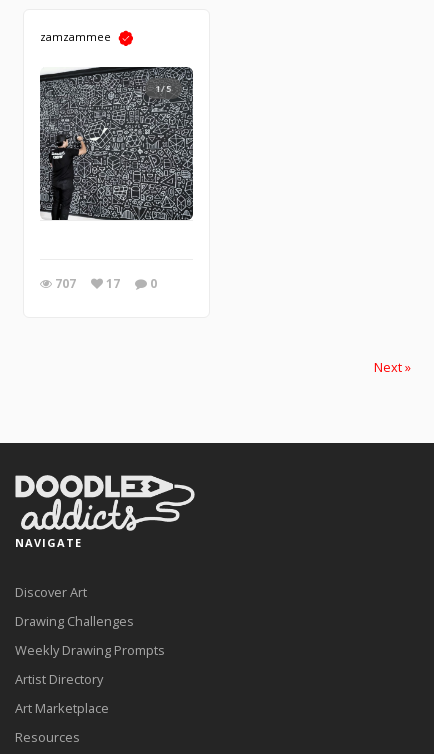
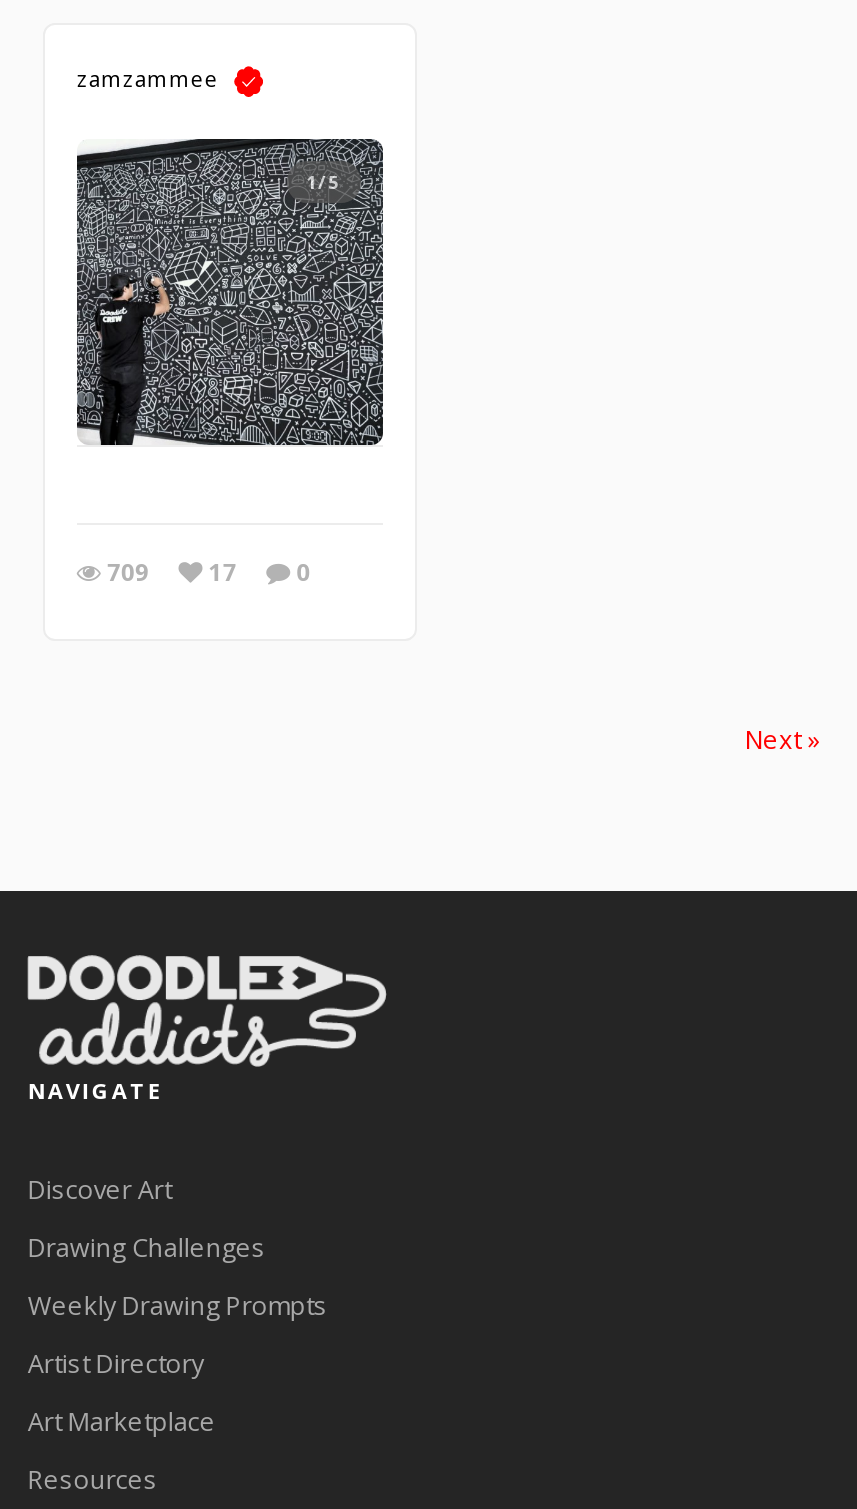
- 707 17 0
+ 709 17 0
